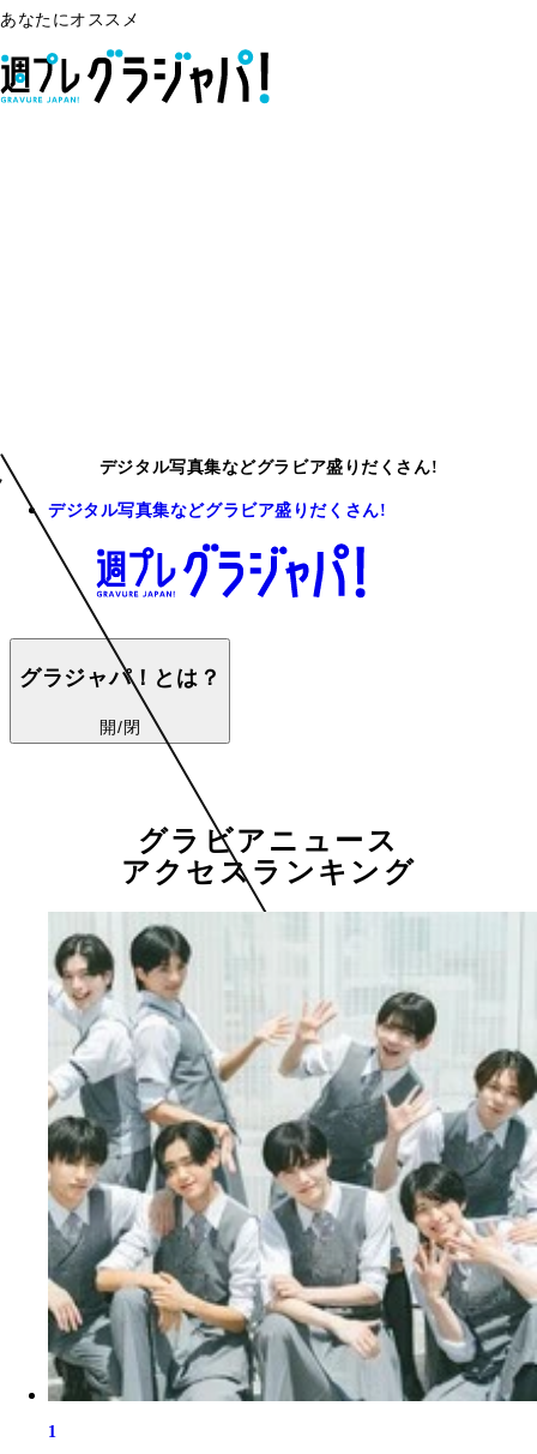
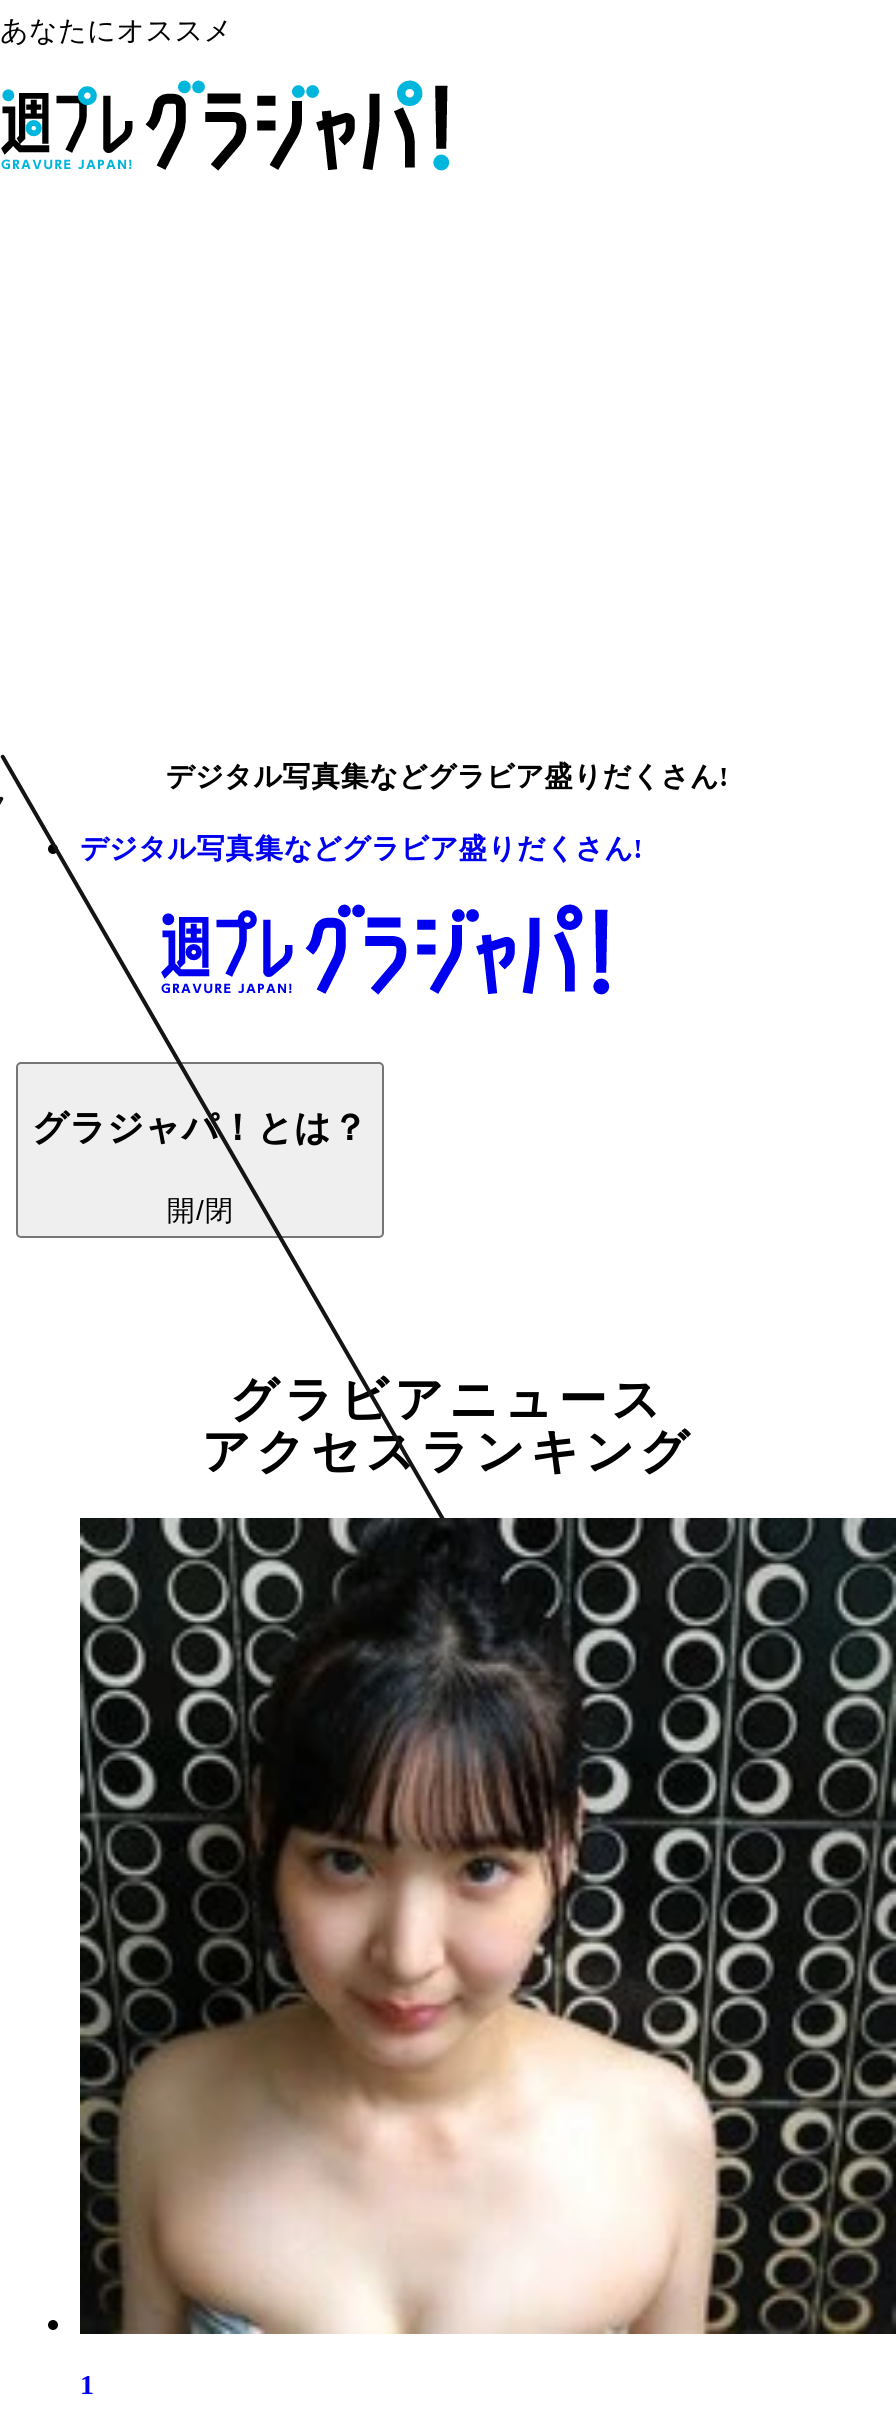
- [image]
+ [image]
